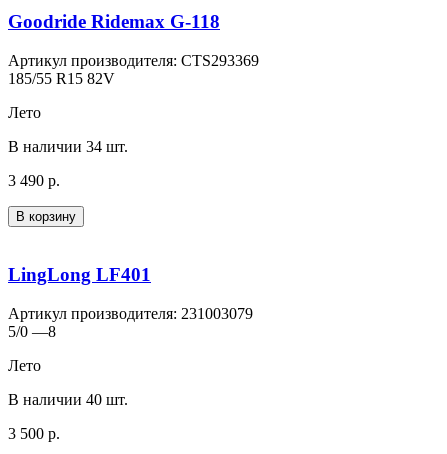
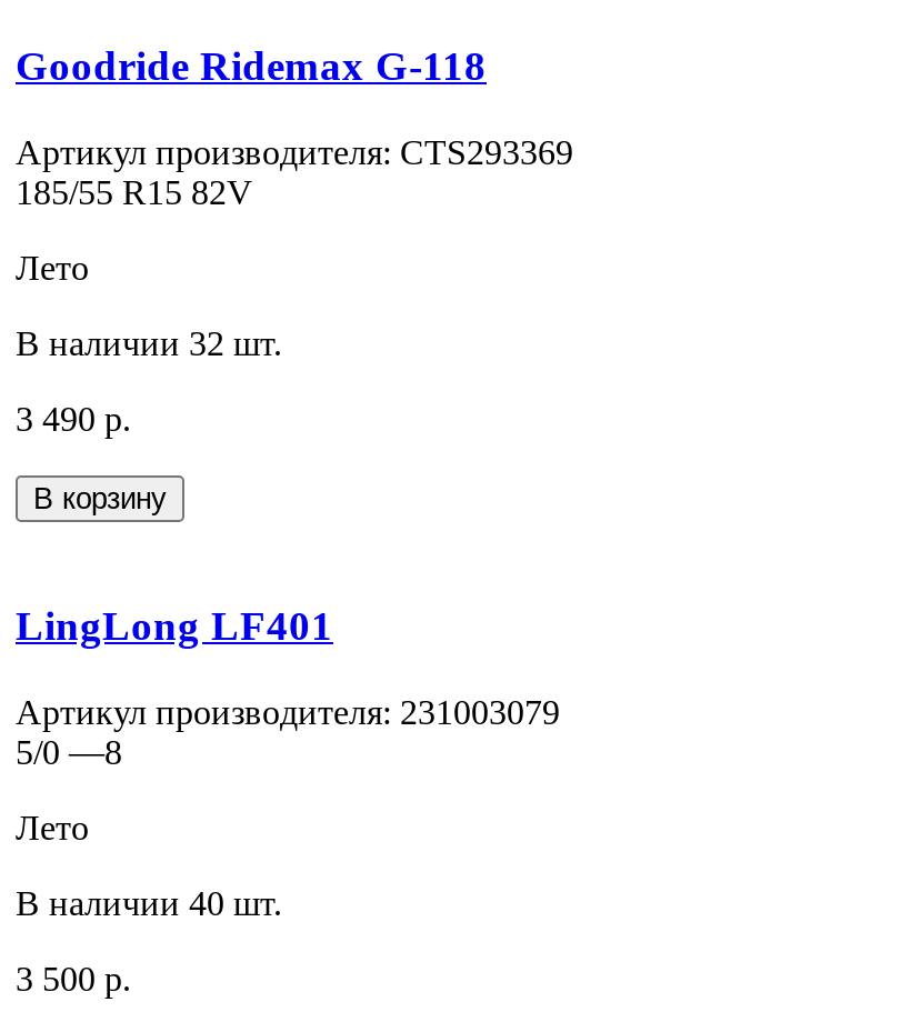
- В наличии 34 шт.
+ В наличии 32 шт.
